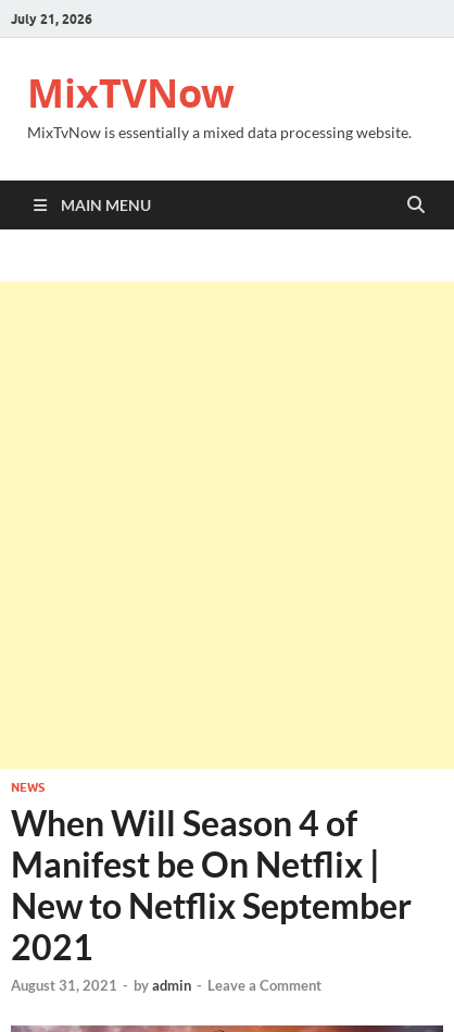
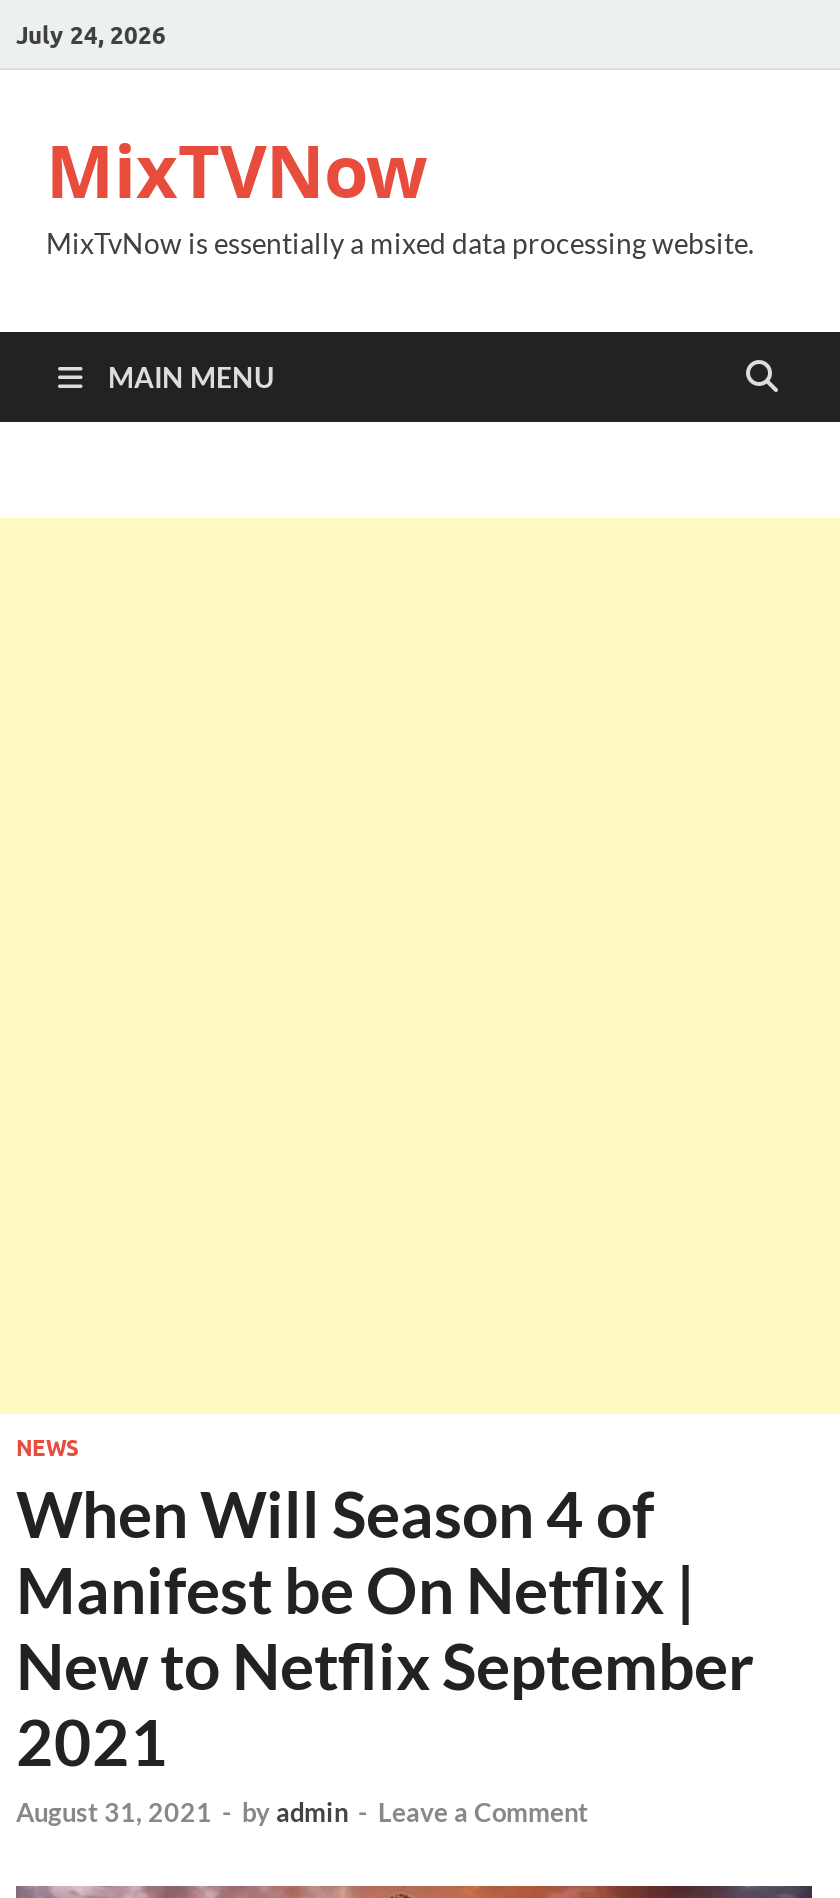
- July 21, 2026
+ July 24, 2026
